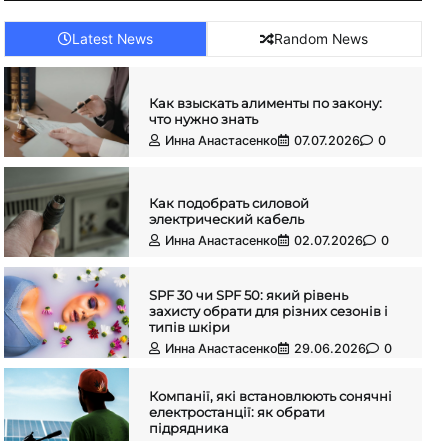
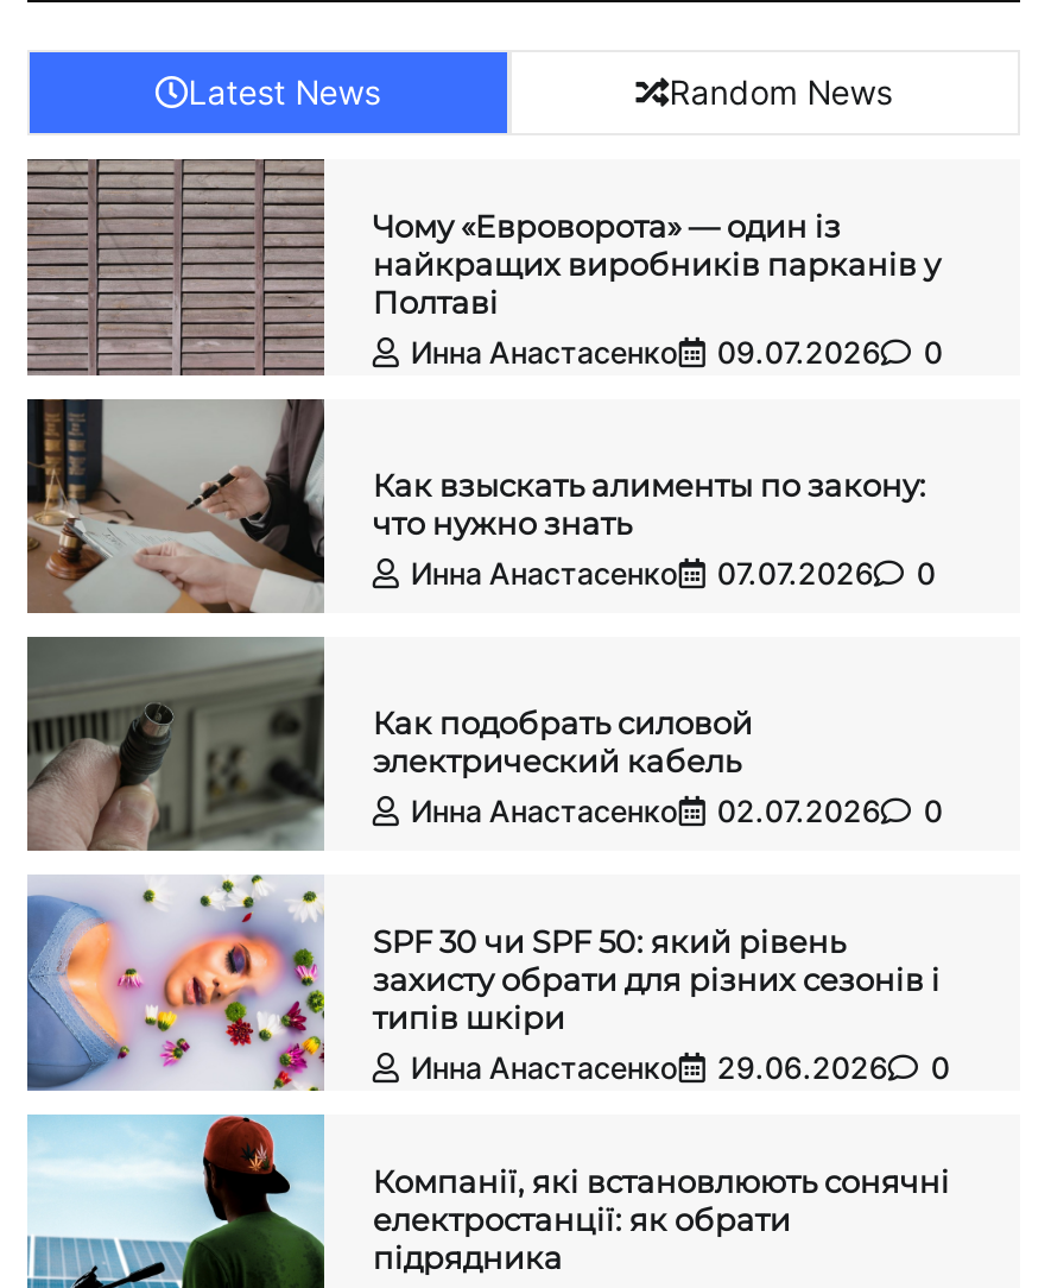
+ [image]
+ Чому «Евроворота» — один із
+ найкращих виробників парканів у
+ Полтаві
+ Инна Анастасенко
+ 09.07.2026
+ 0
